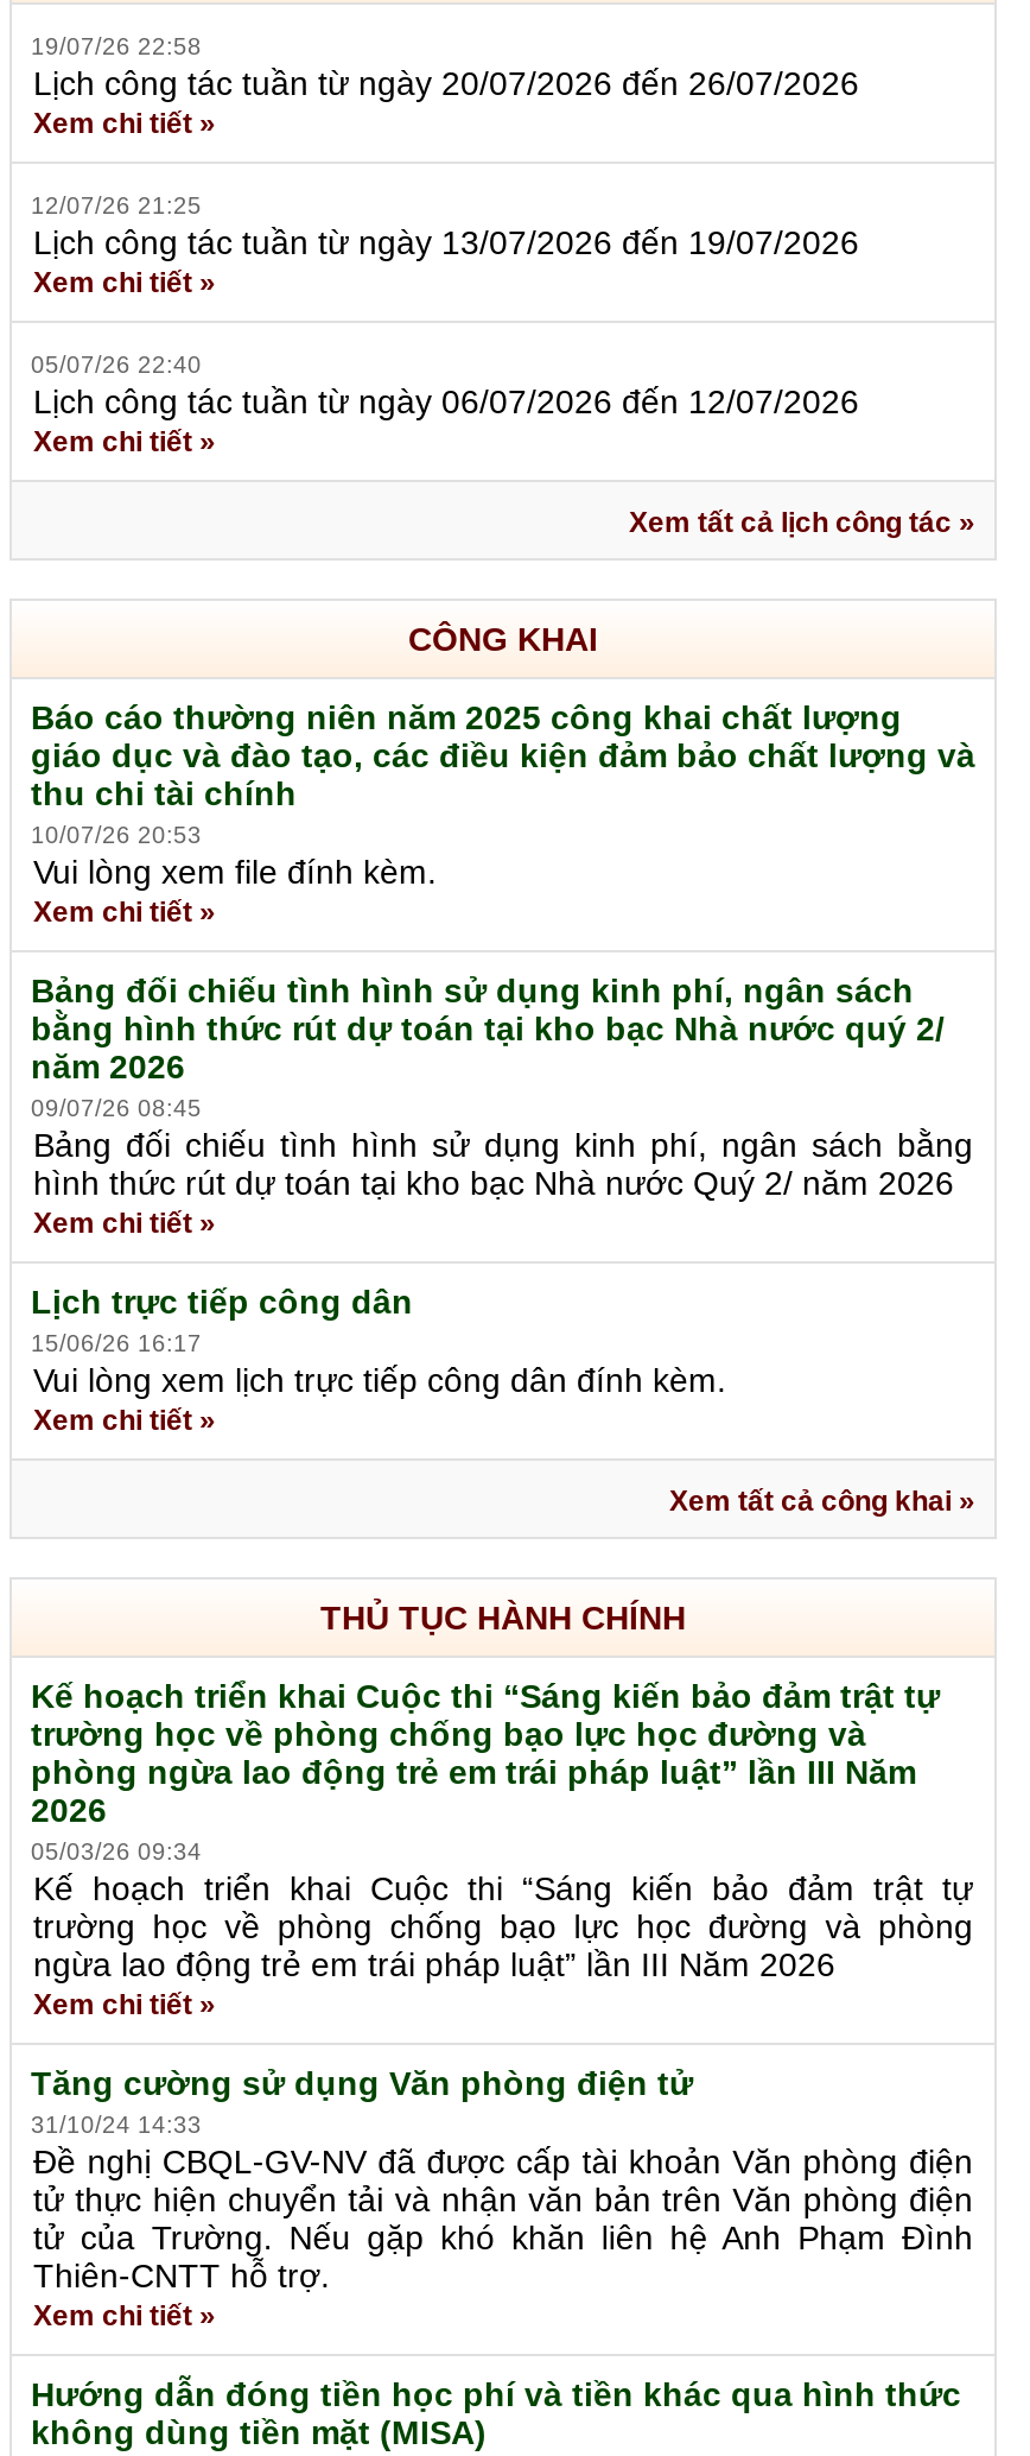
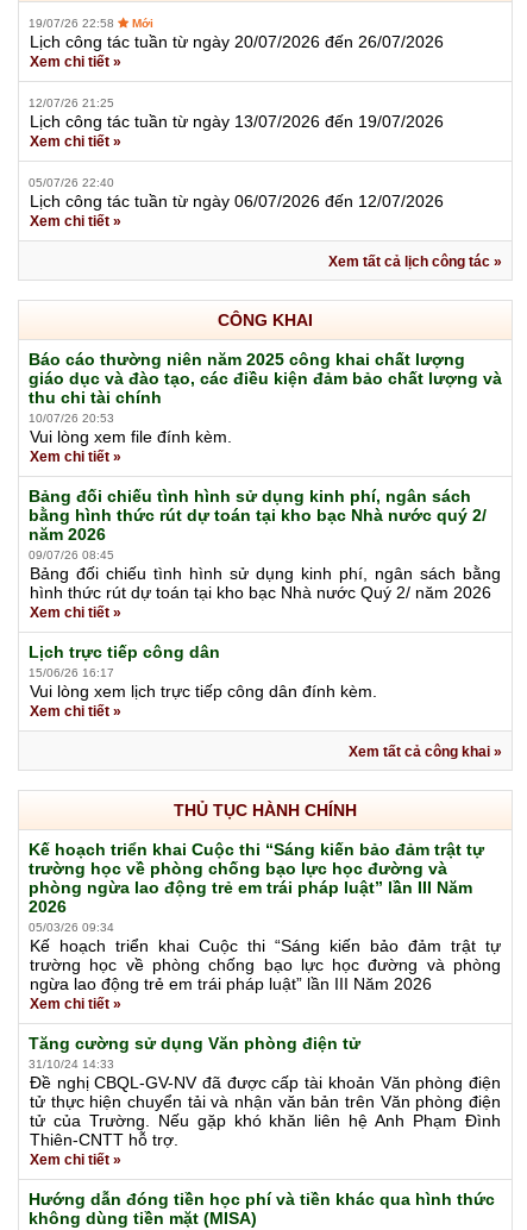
+ Mới
